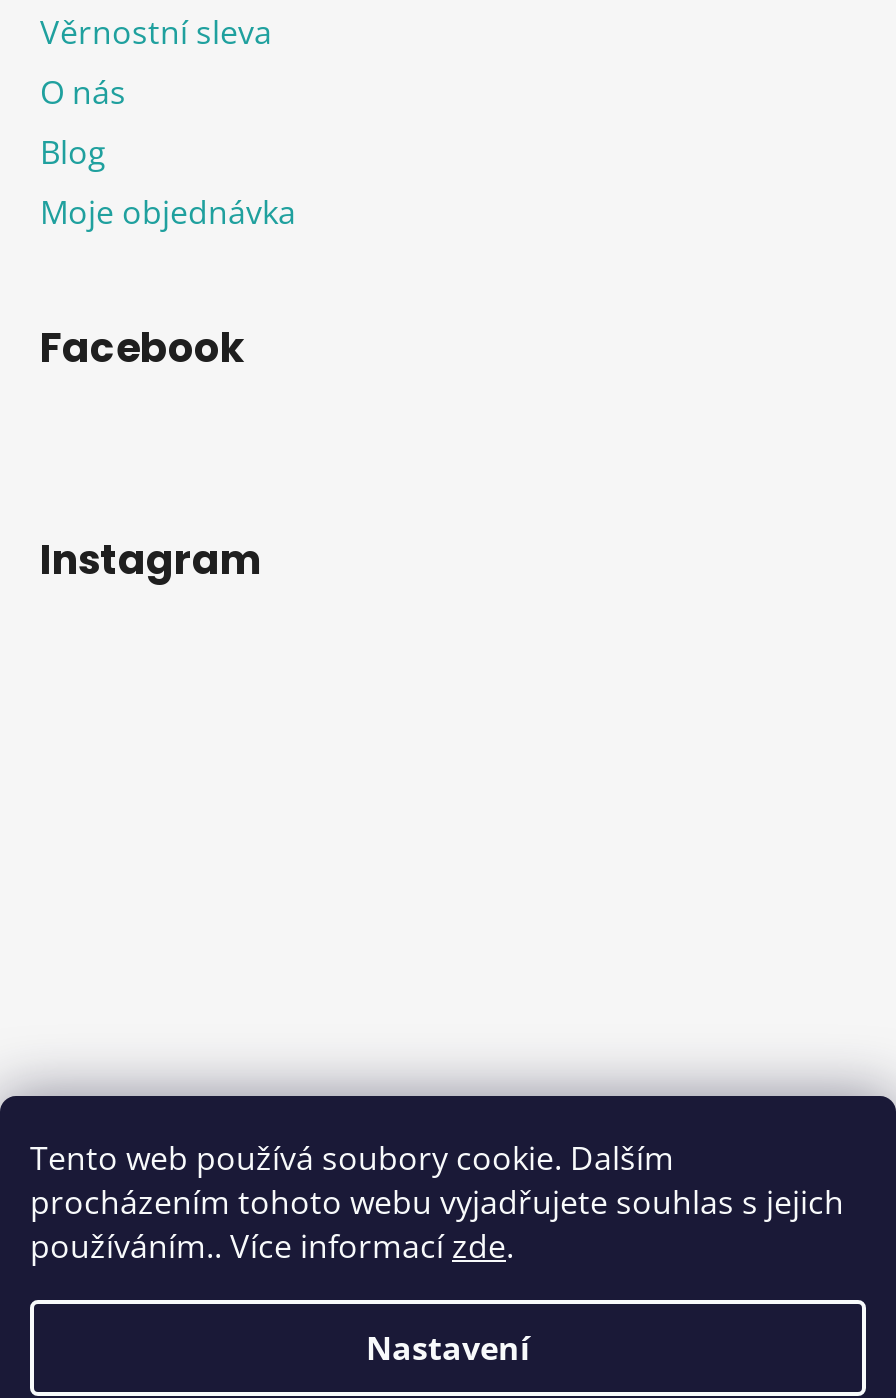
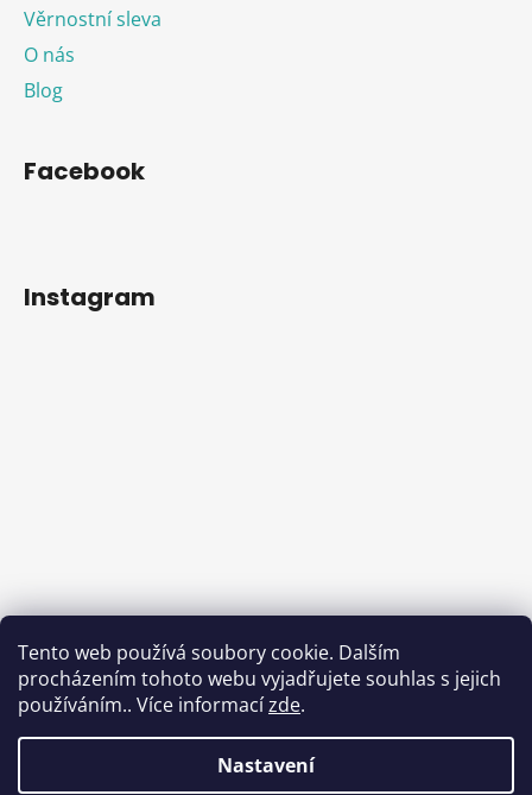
- Moje objednávka
